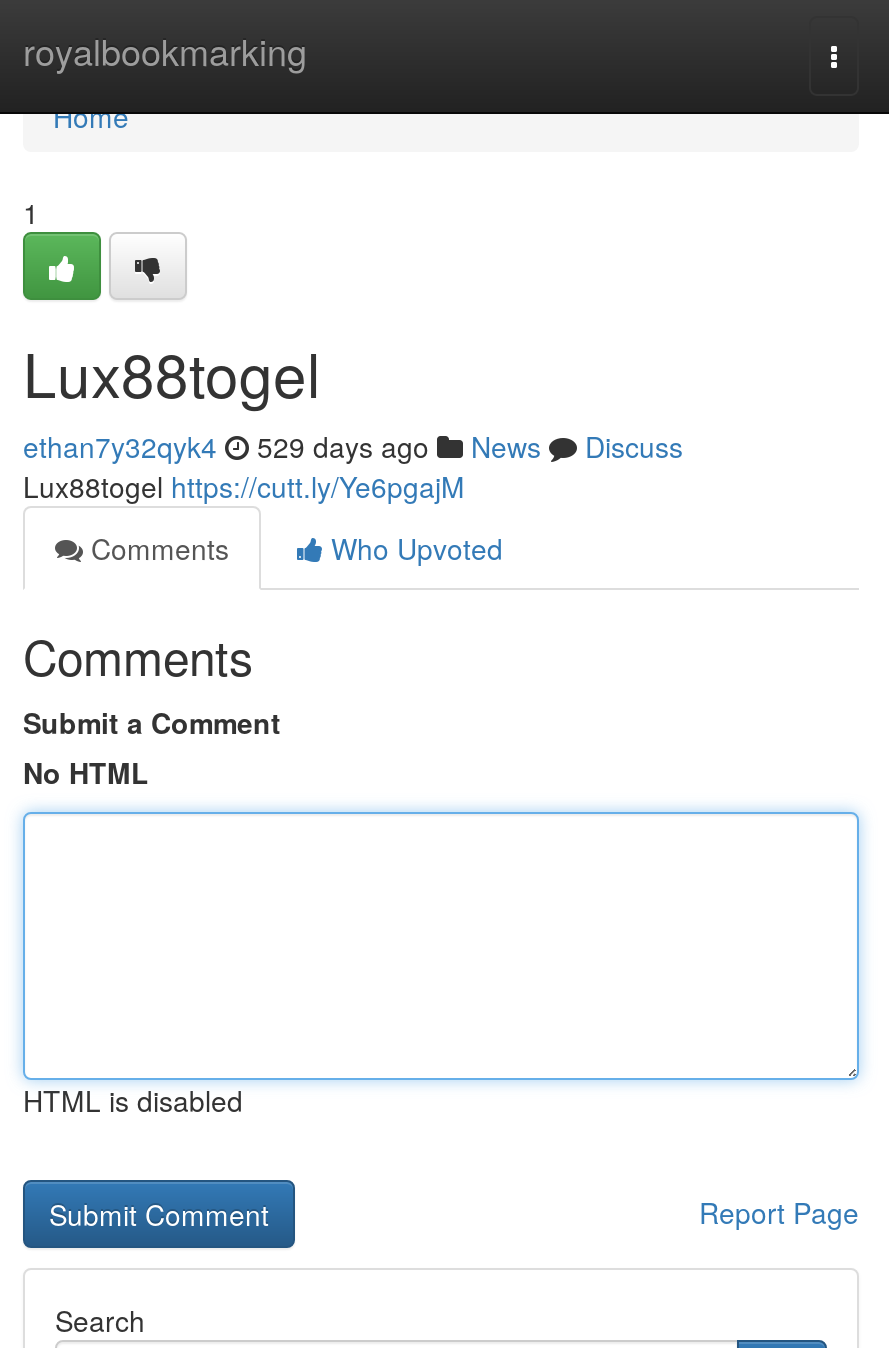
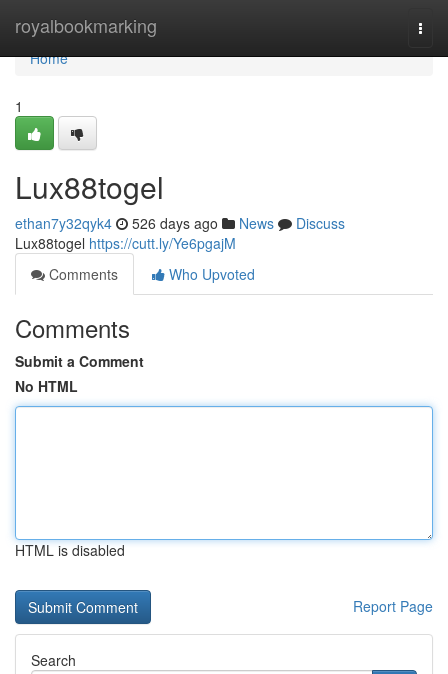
- ethan7y32qyk4 529 days ago News Discuss
+ ethan7y32qyk4 526 days ago News Discuss
